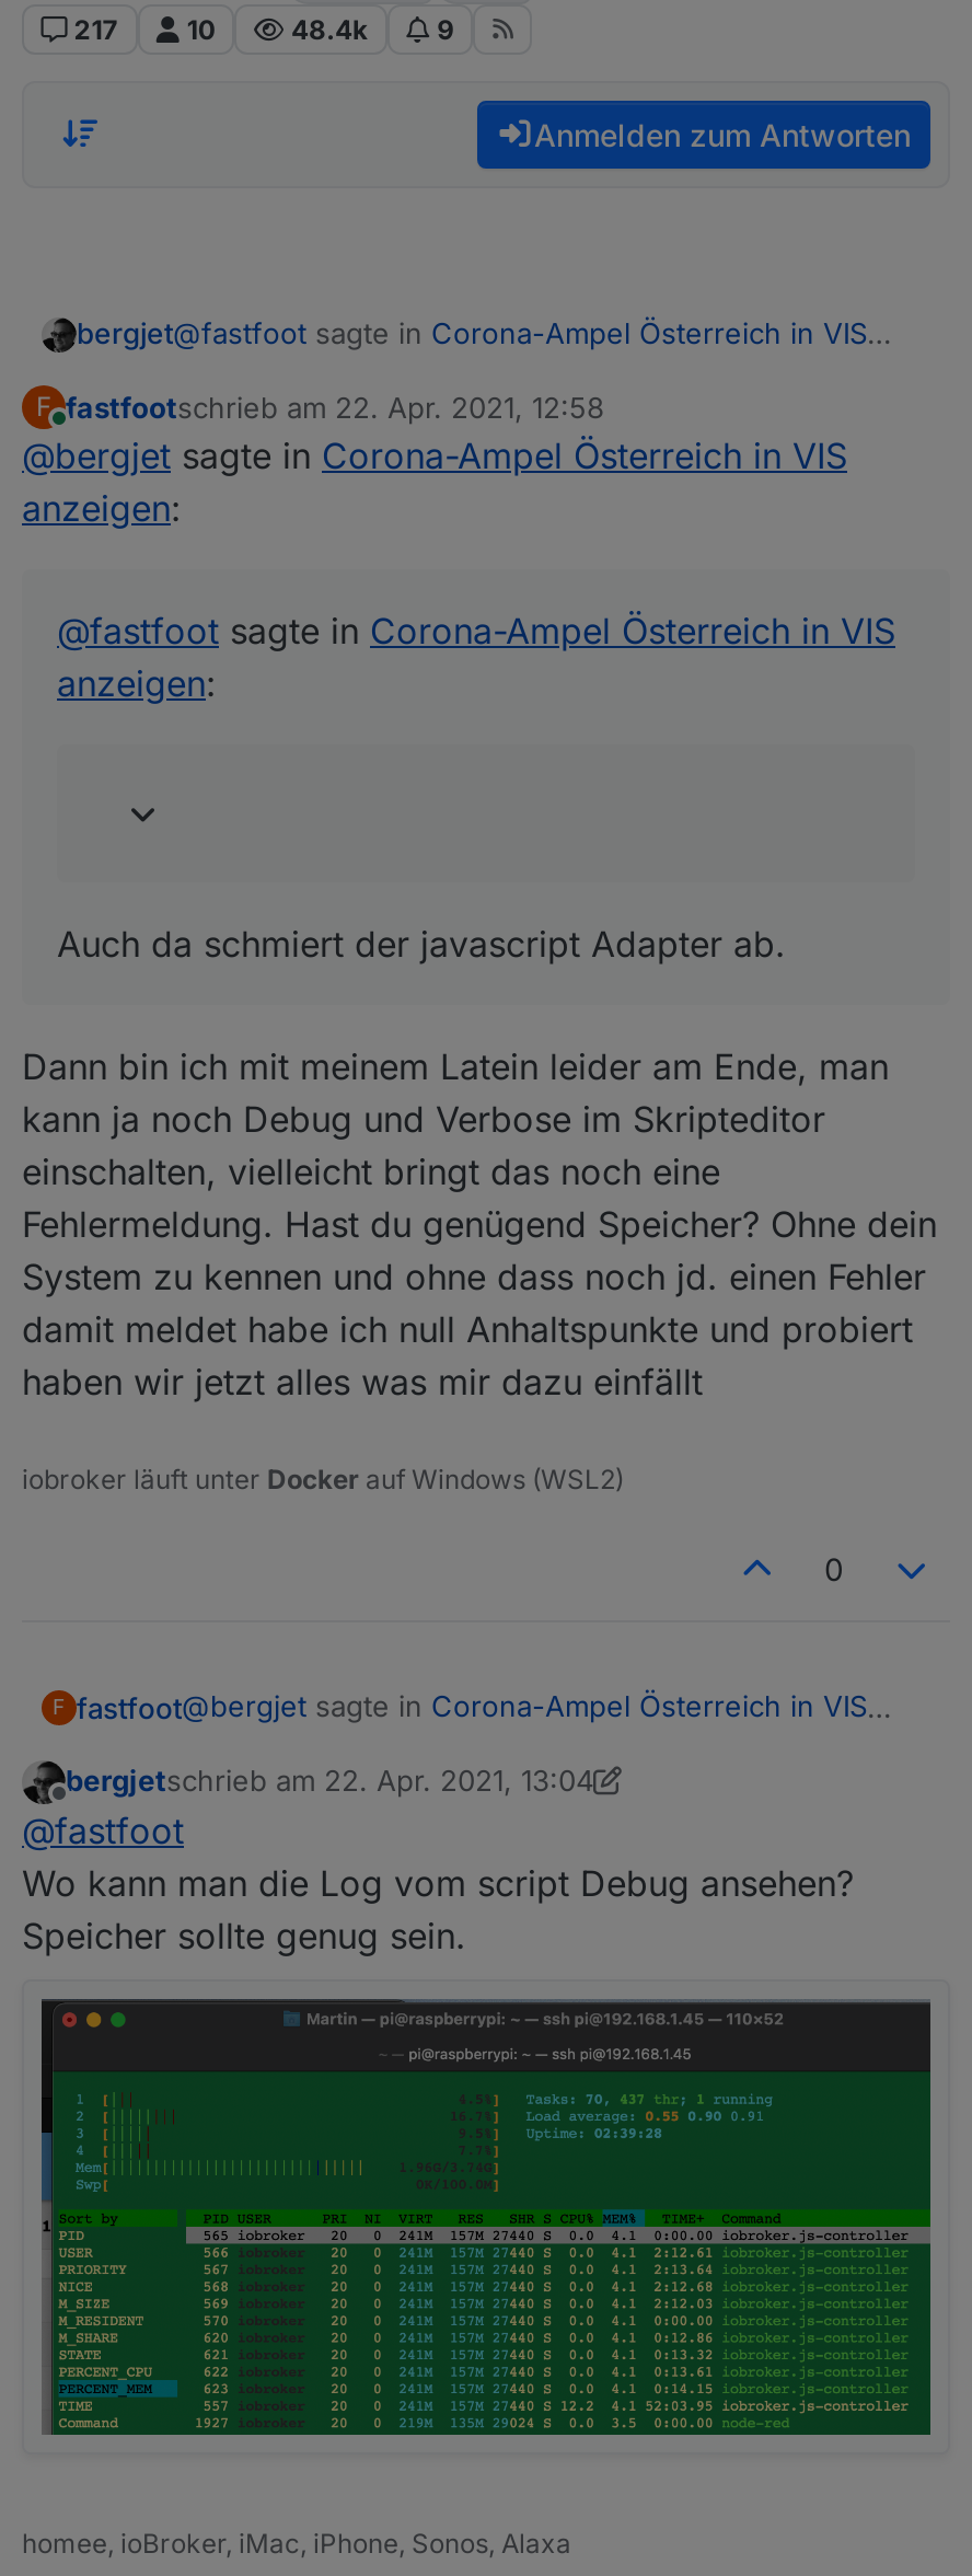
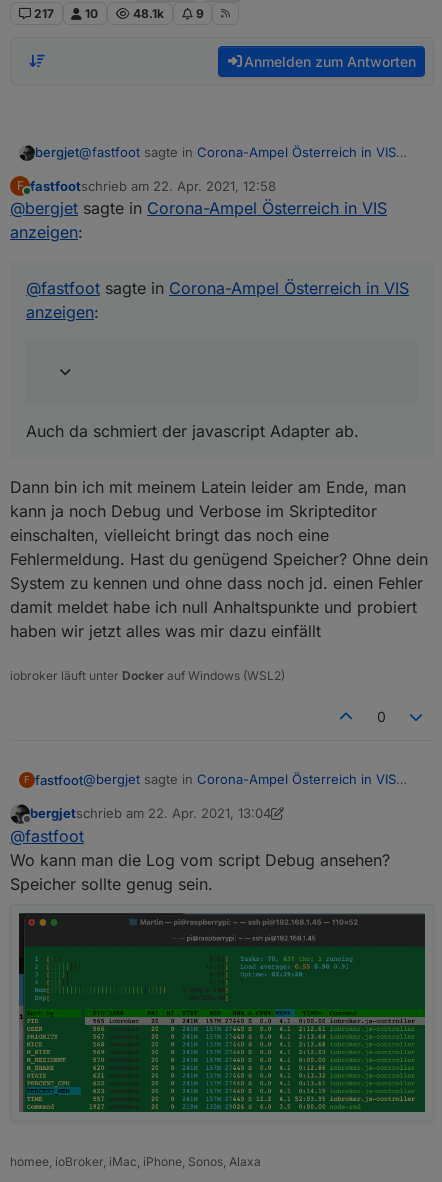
- 48.4k
+ 48.1k
